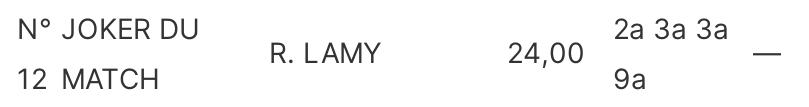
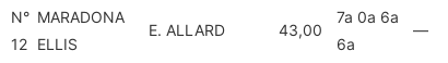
- JOKER DU
+ MARADONA

- 2a 3a 3a
+ 7a 0a 6a

- R. LAMY
- 24,00
+ E. ALLARD
+ 43,00

- MATCH
+ ELLIS

- 9a
+ 6a
